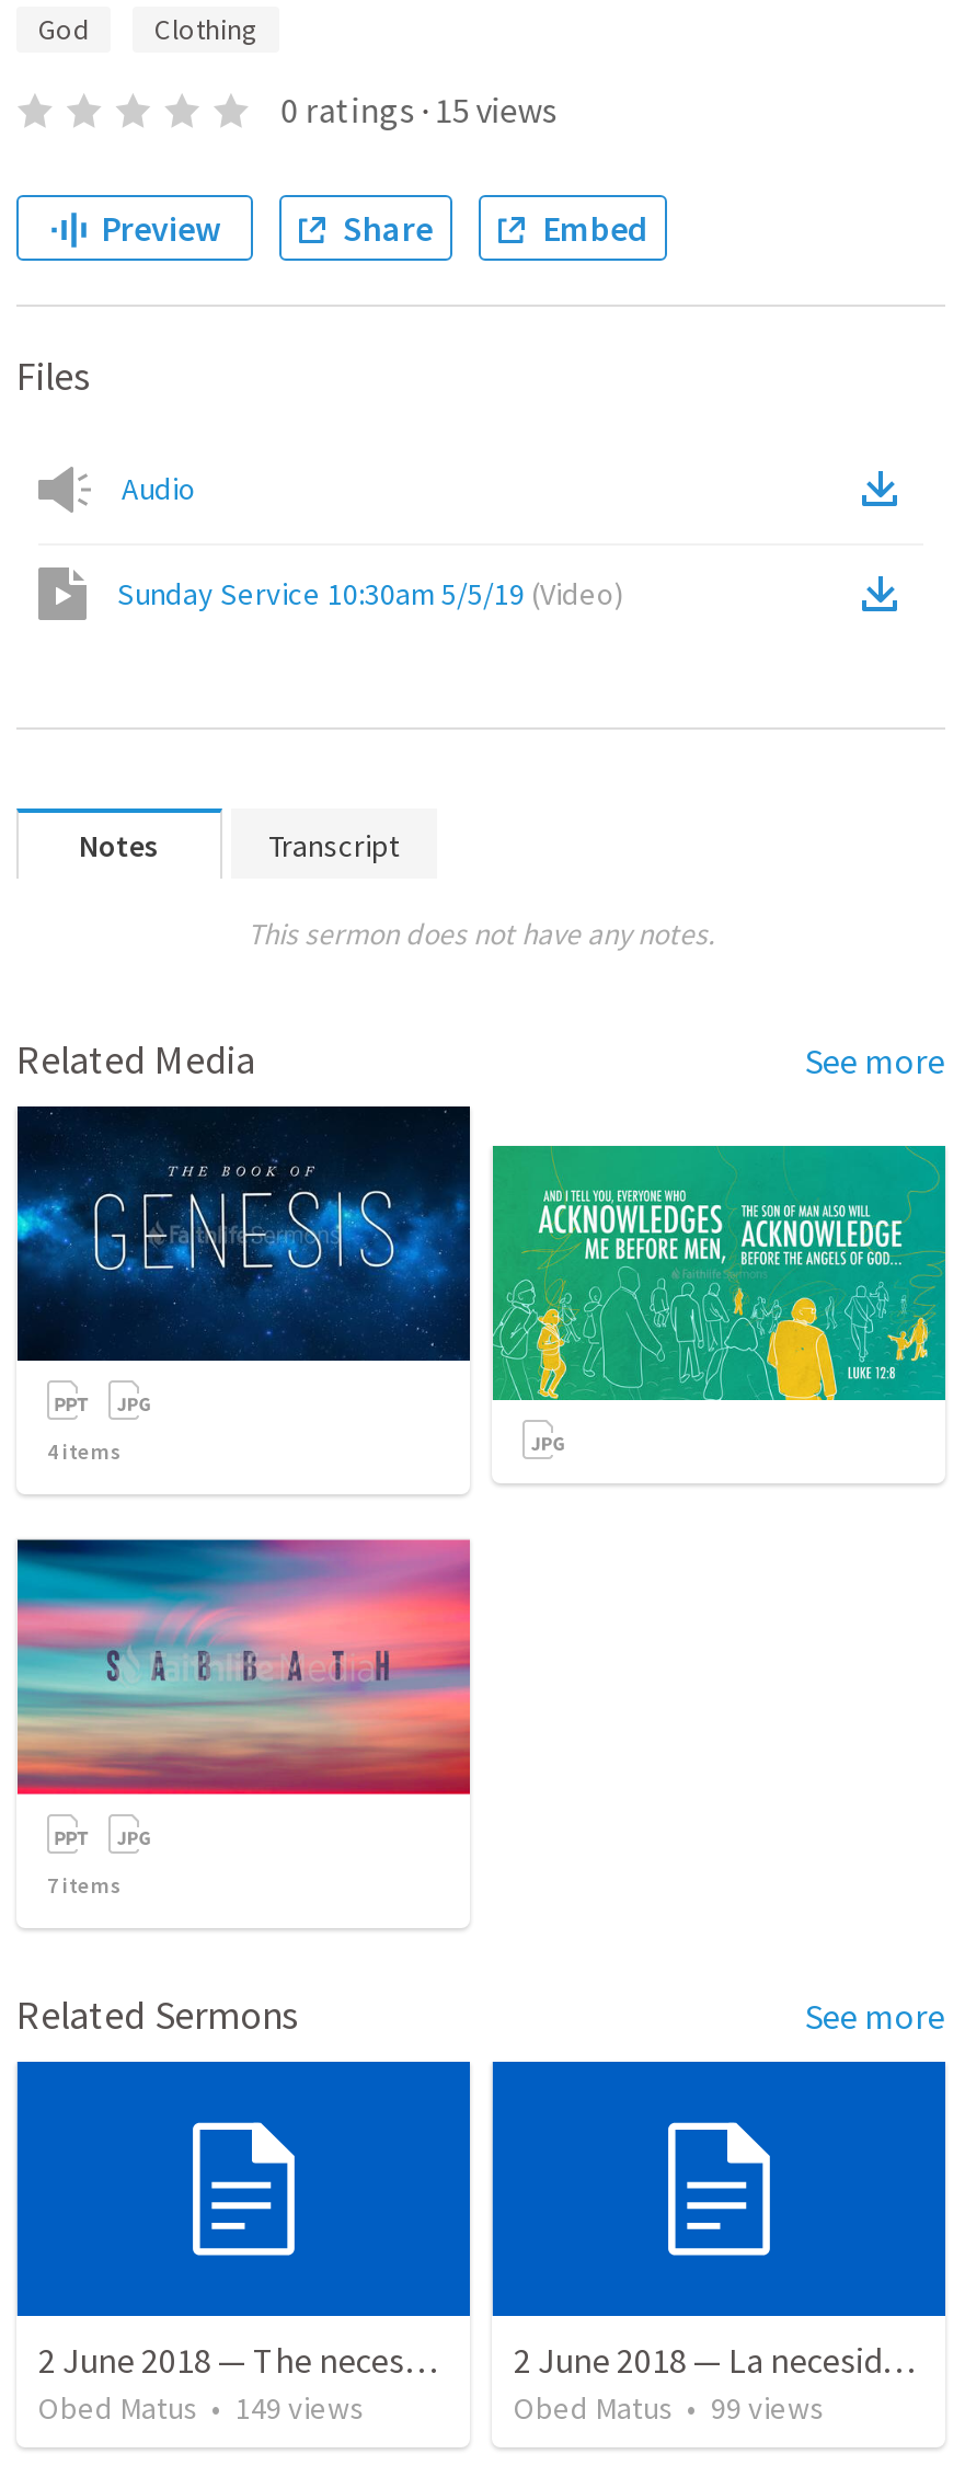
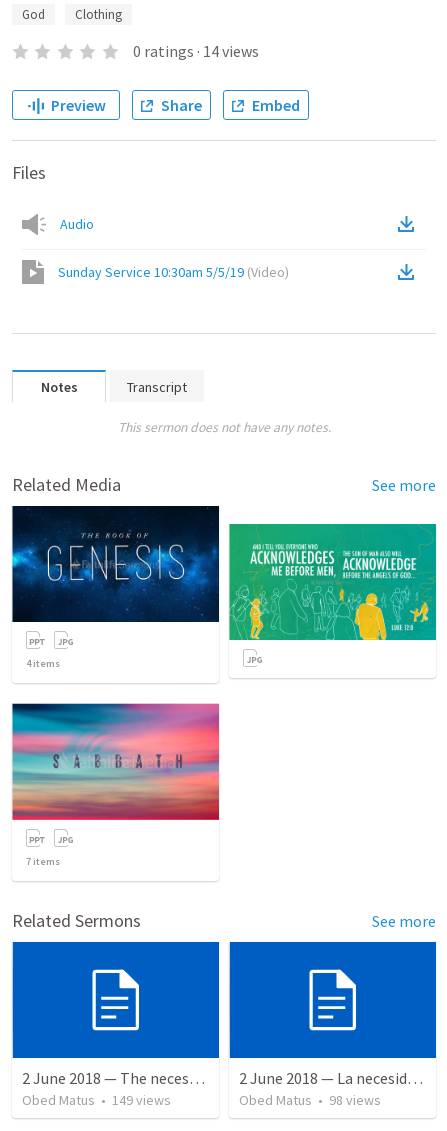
- 0 ratings · 15 views
+ 0 ratings · 14 views

- Obed Matus • 99 views
+ Obed Matus • 98 views
